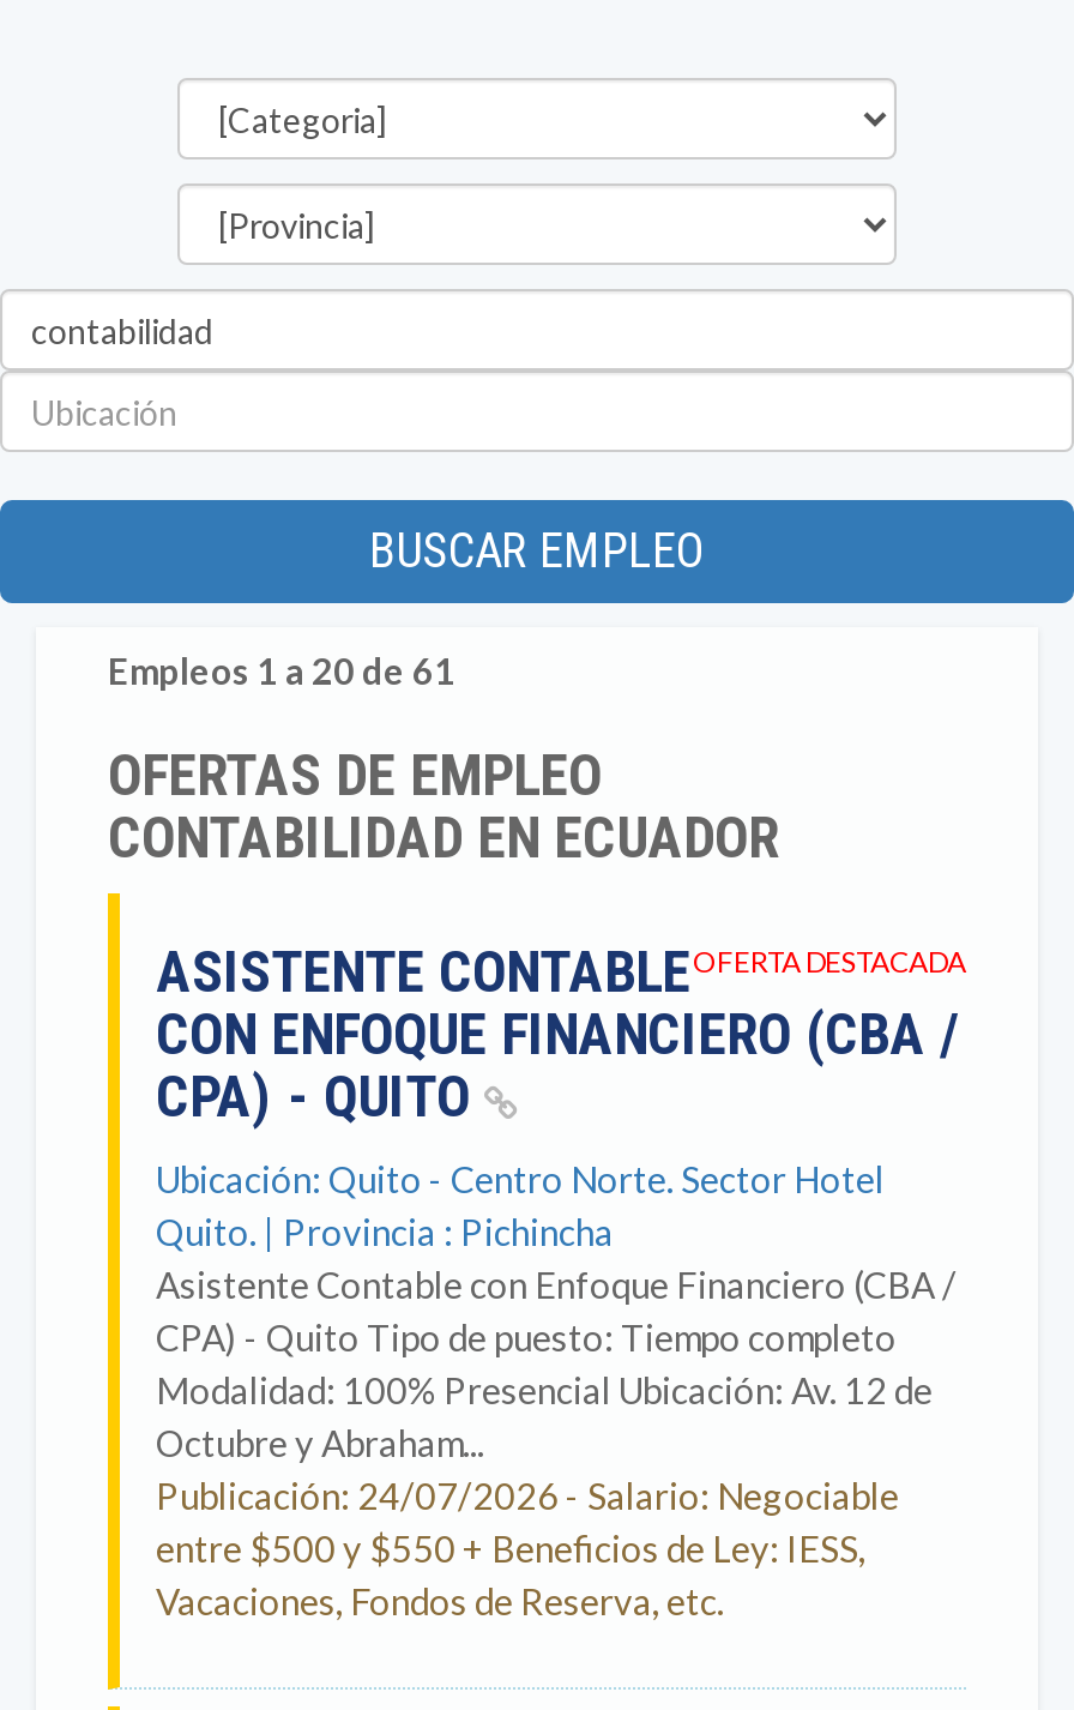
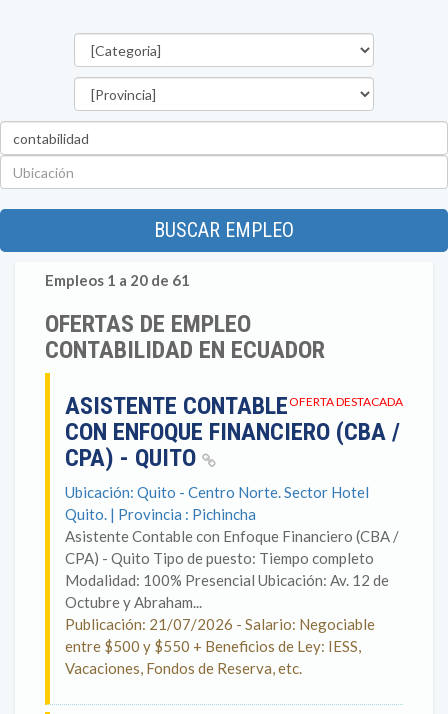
- Publicación: 24/07/2026 - Salario: Negociable
+ Publicación: 21/07/2026 - Salario: Negociable
